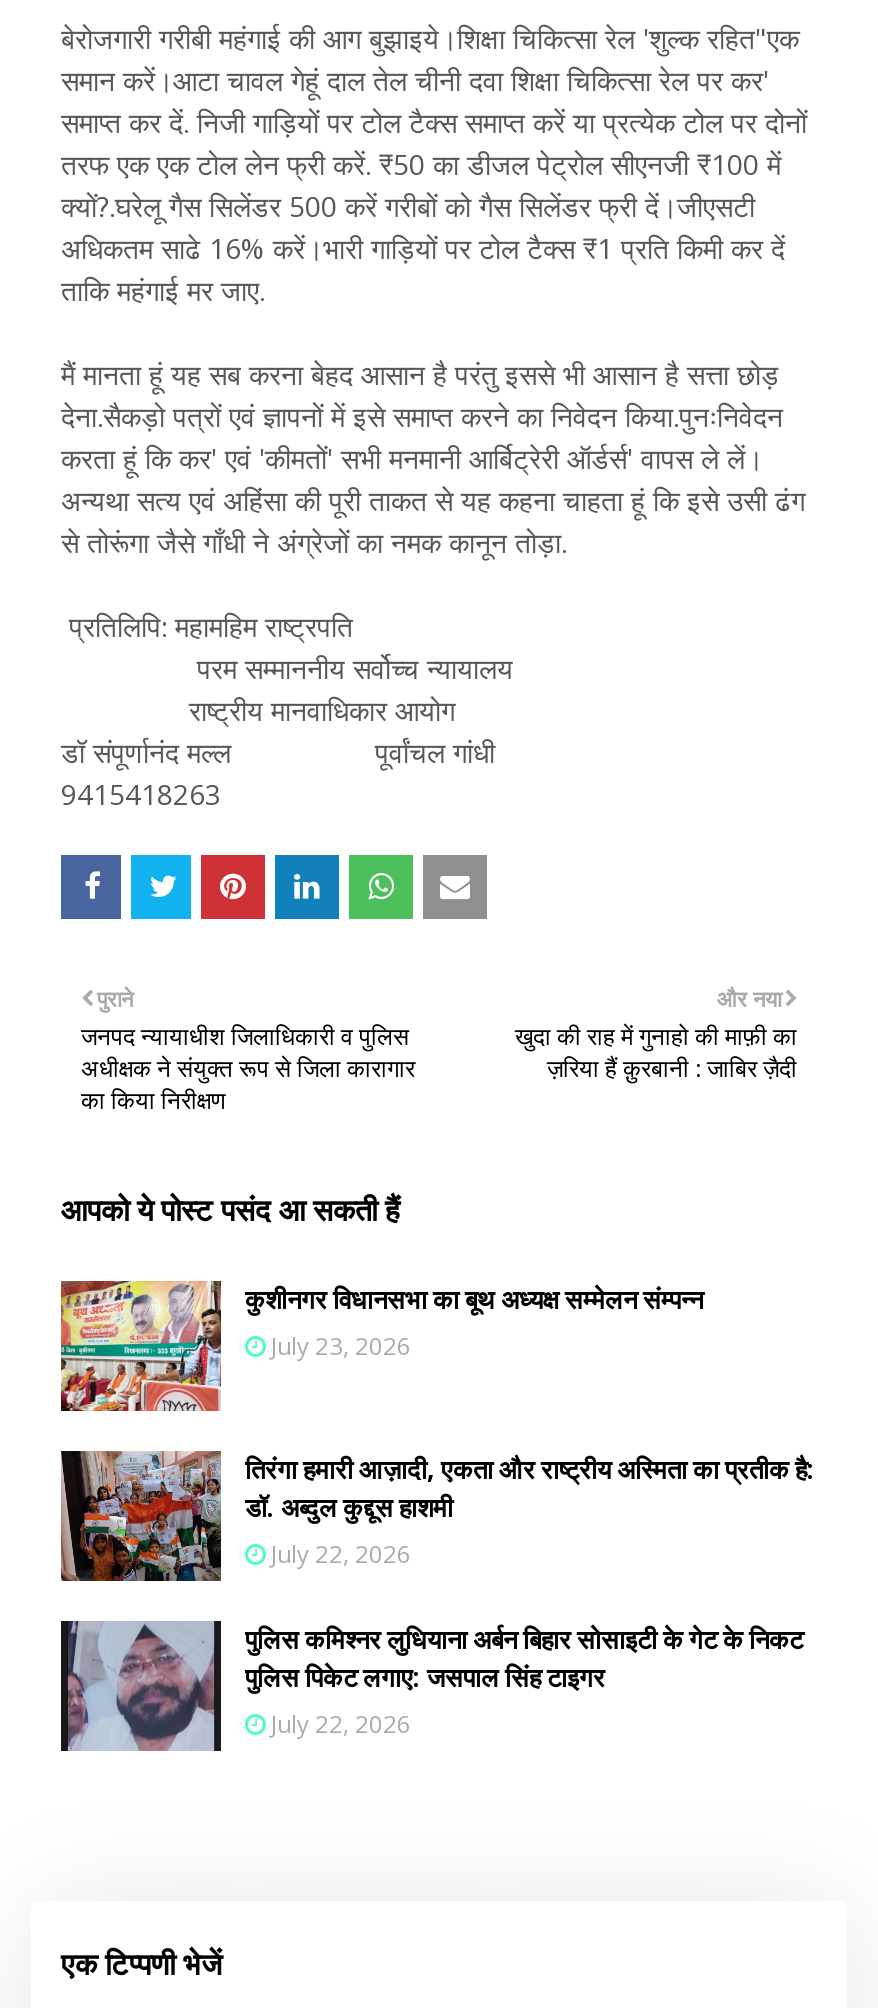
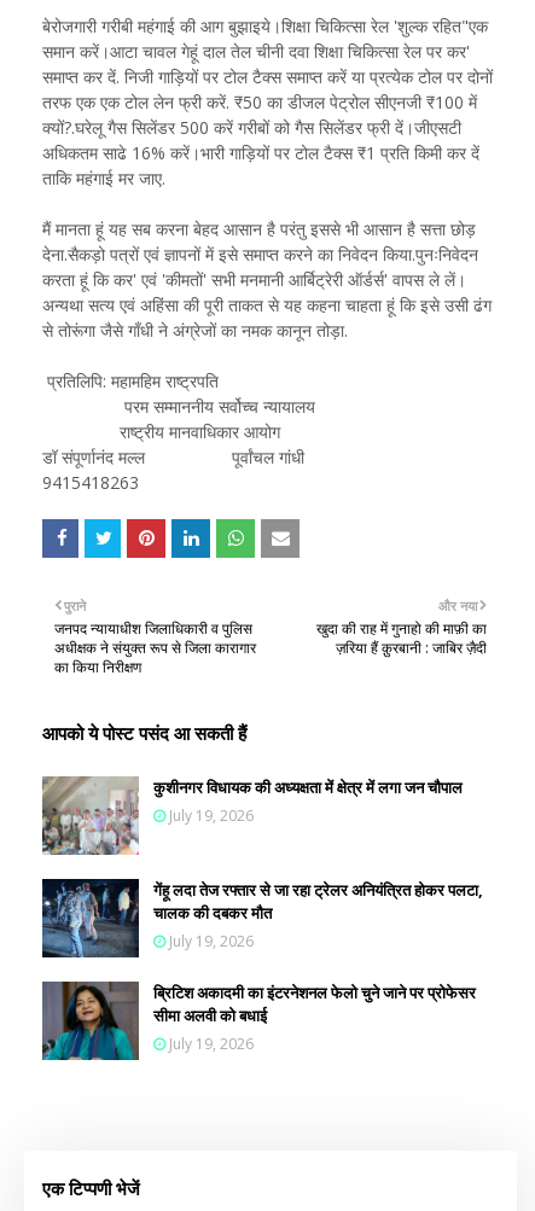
- [image]
- कुशीनगर विधानसभा का बूथ अध्यक्ष सम्मेलन संम्पन्न
- July 23, 2026
+ [image]
+ कुशीनगर विधायक की अध्यक्षता में क्षेत्र में लगा जन चौपाल
+ July 19, 2026

- [image]
- तिरंगा हमारी आज़ादी, एकता और राष्ट्रीय अस्मिता का प्रतीक है:
- डॉ. अब्दुल कुद्दूस हाशमी
- July 22, 2026
+ [image]
+ गेंहू लदा तेज रफ्तार से जा रहा ट्रेलर अनियंत्रित होकर पलटा,
+ चालक की दबकर मौत
+ July 19, 2026

- [image]
- पुलिस कमिश्नर लुधियाना अर्बन बिहार सोसाइटी के गेट के निकट
- पुलिस पिकेट लगाए: जसपाल सिंह टाइगर
- July 22, 2026
+ [image]
+ ब्रिटिश अकादमी का इंटरनेशनल फेलो चुने जाने पर प्रोफेसर
+ सीमा अलवी को बधाई
+ July 19, 2026
